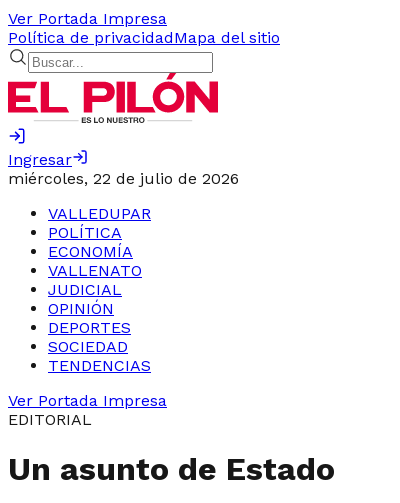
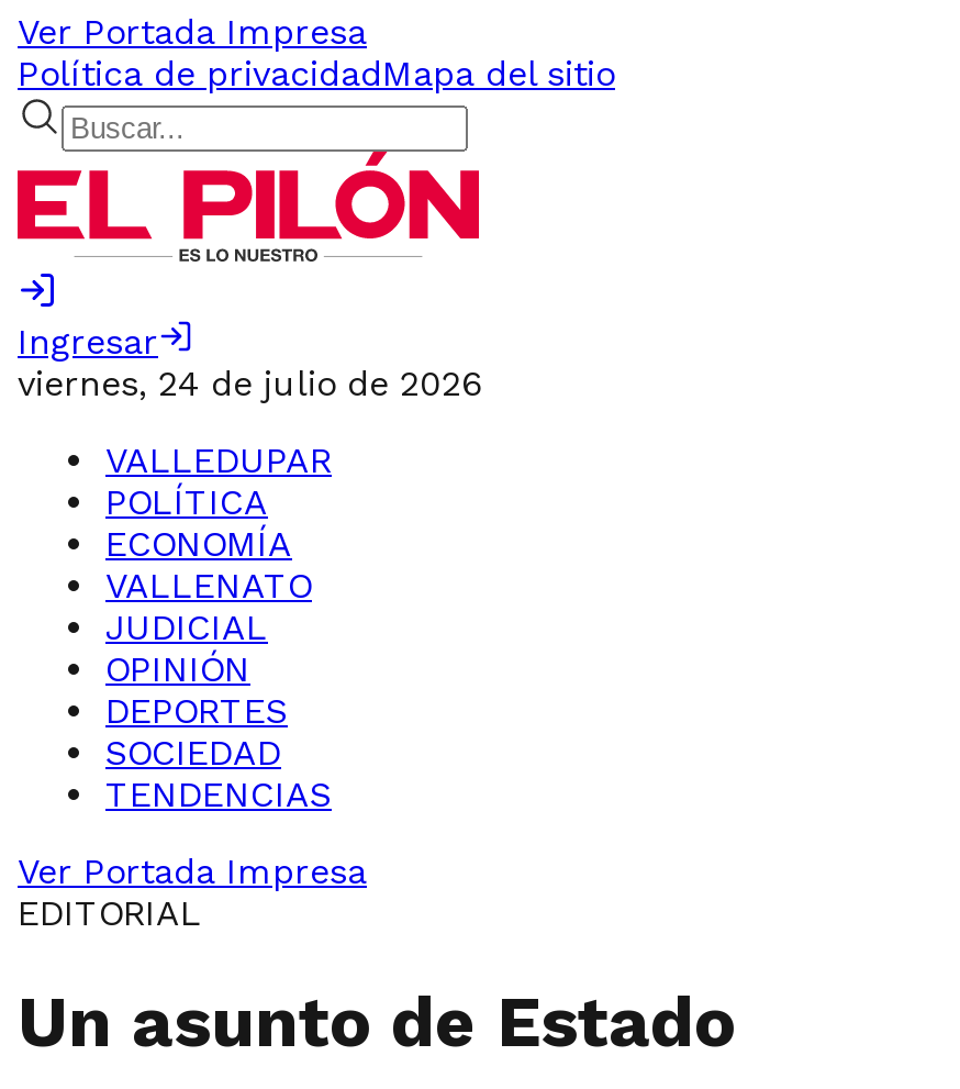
- miércoles, 22 de julio de 2026
+ viernes, 24 de julio de 2026
